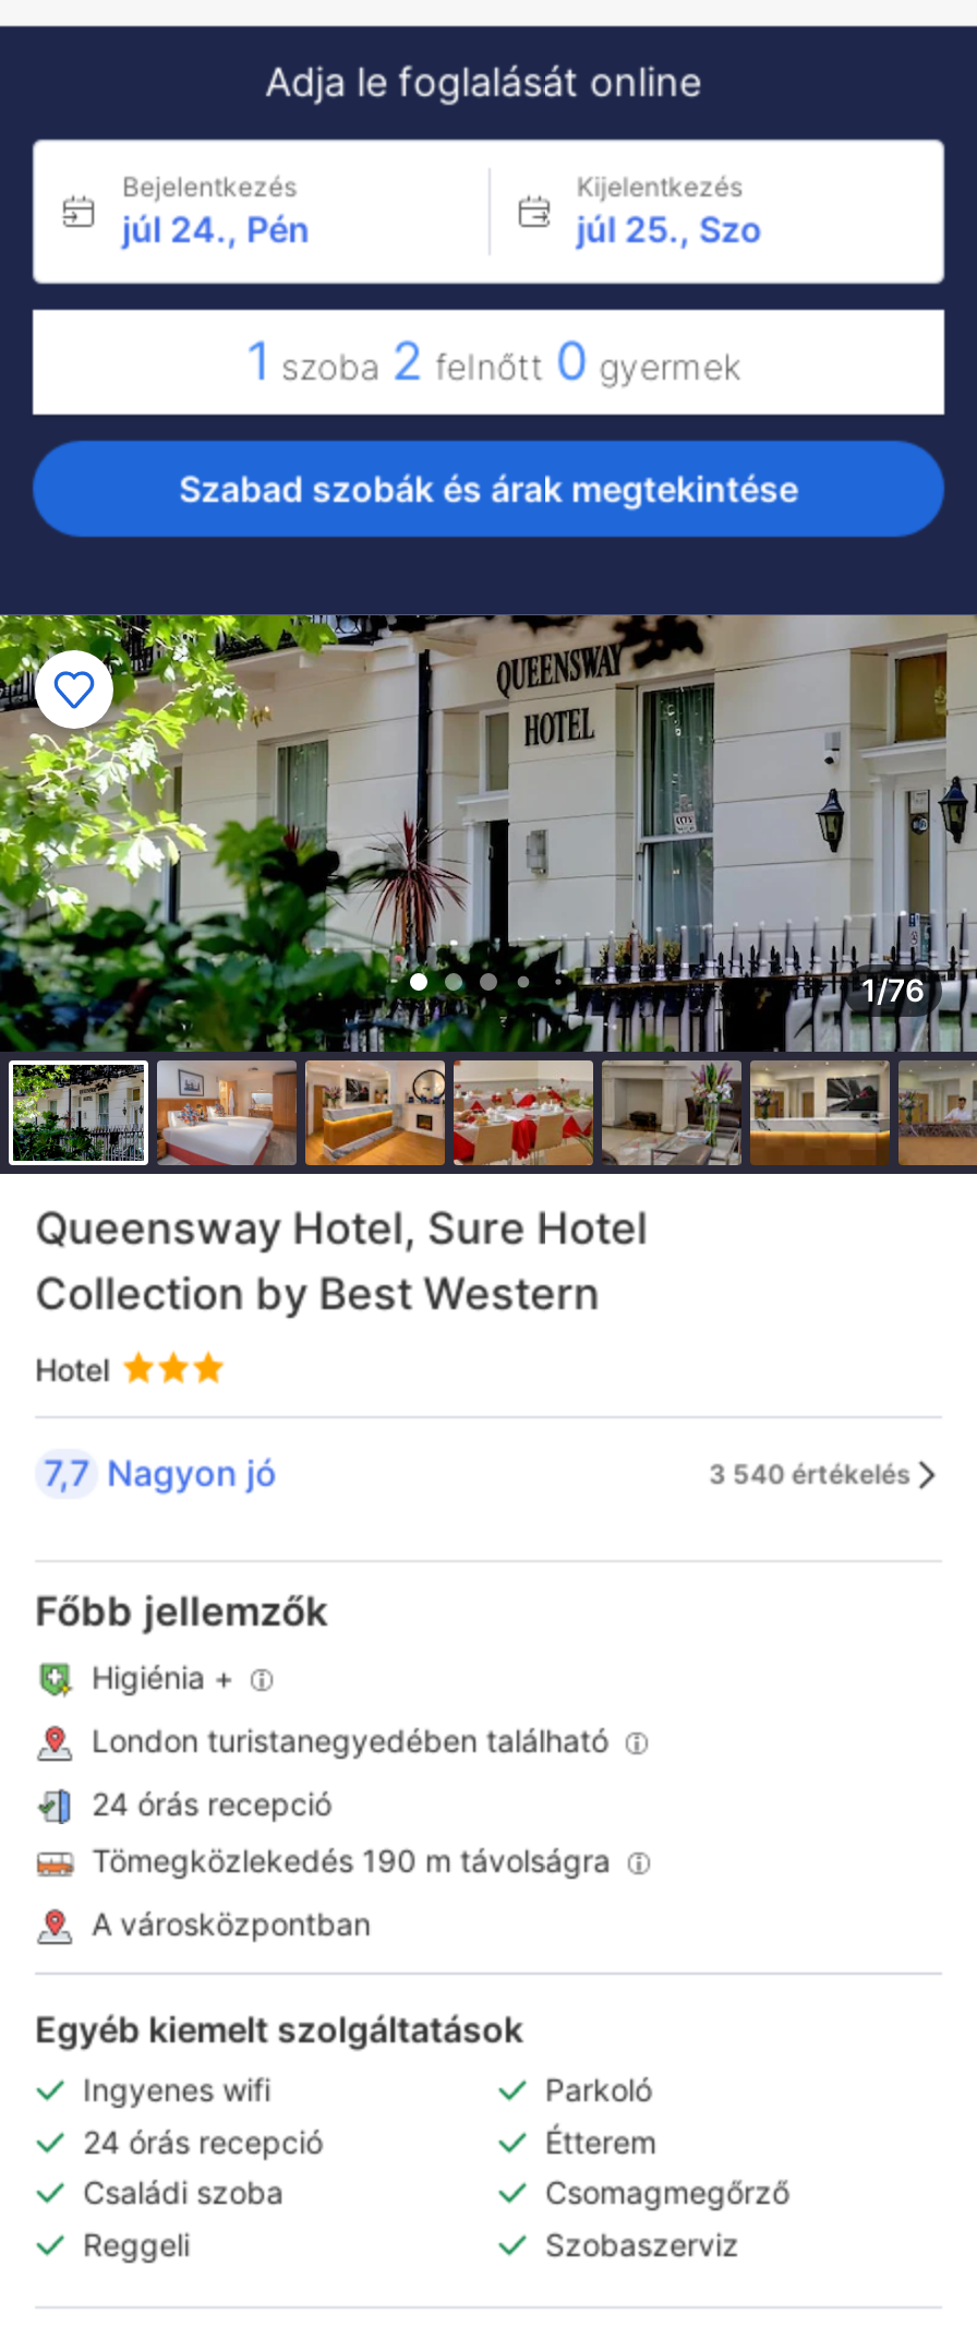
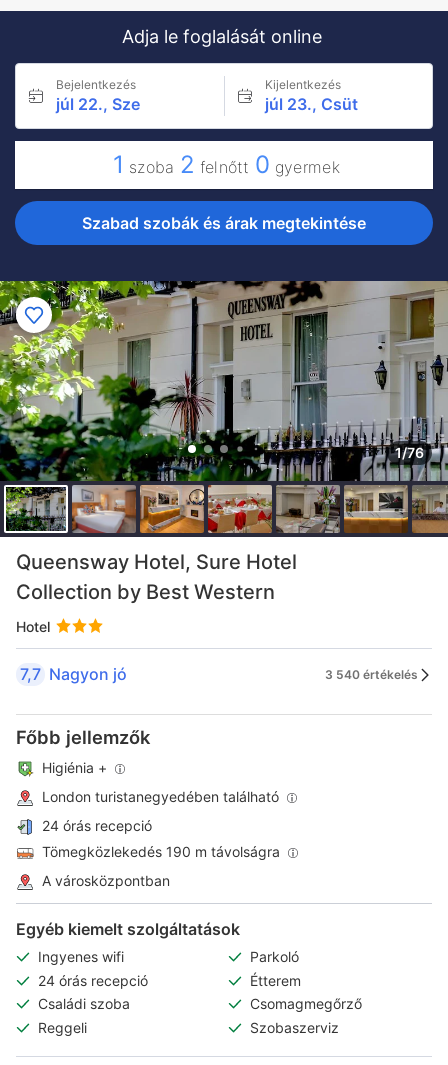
- júl 24., Pén
+ júl 22., Sze

- júl 25., Szo
+ júl 23., Csüt
